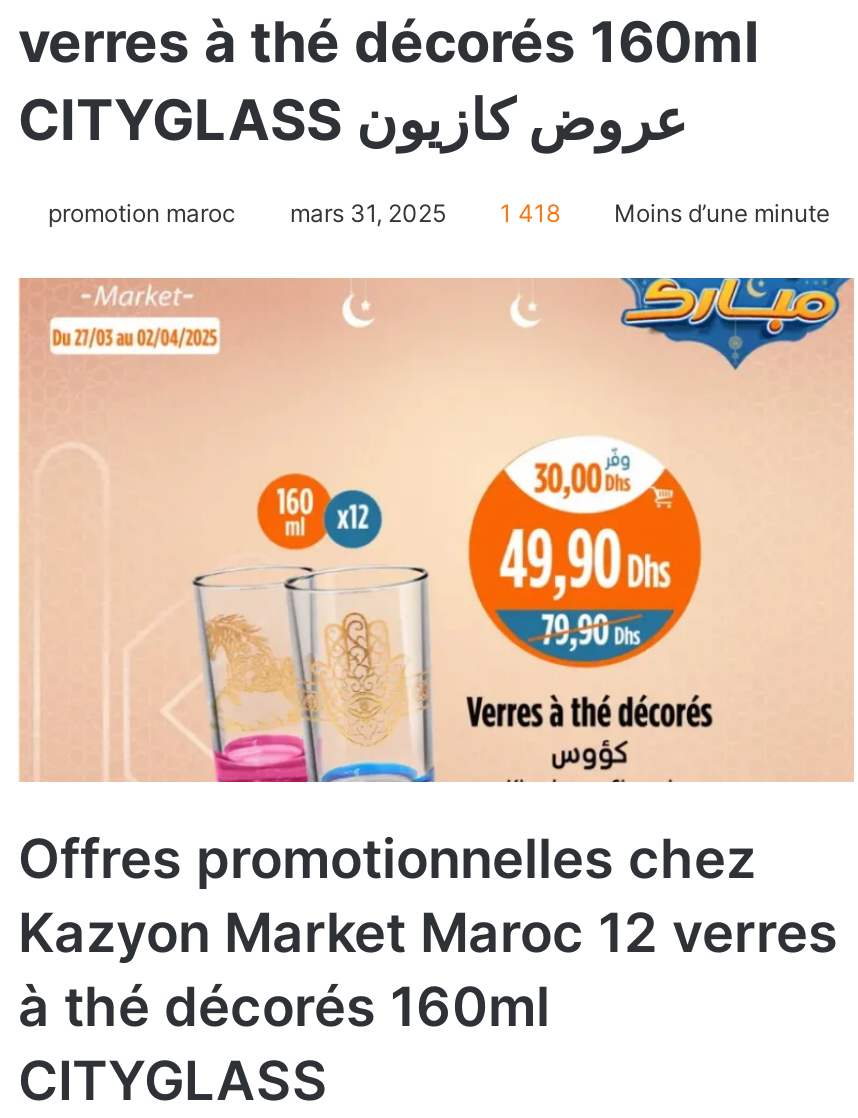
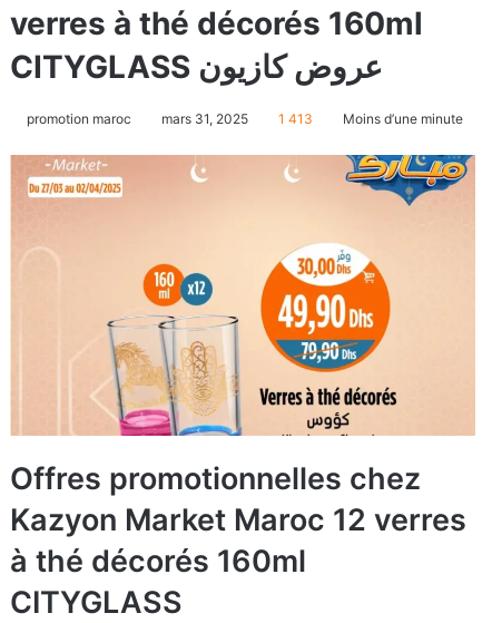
- promotion maroc mars 31, 2025 1 418 Moins d’une minute
+ promotion maroc mars 31, 2025 1 413 Moins d’une minute
